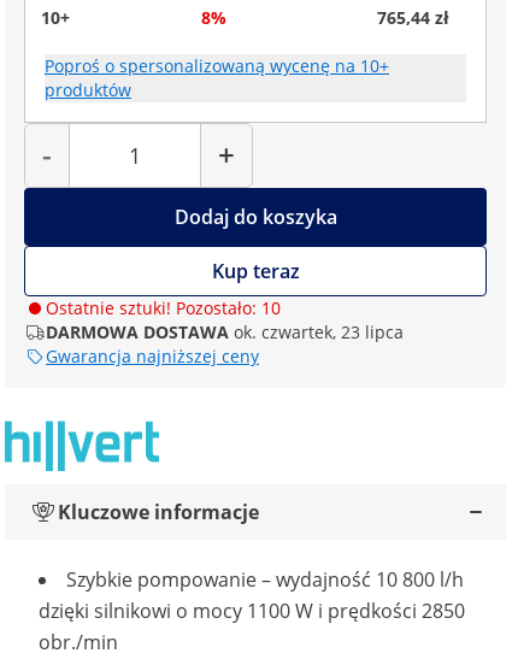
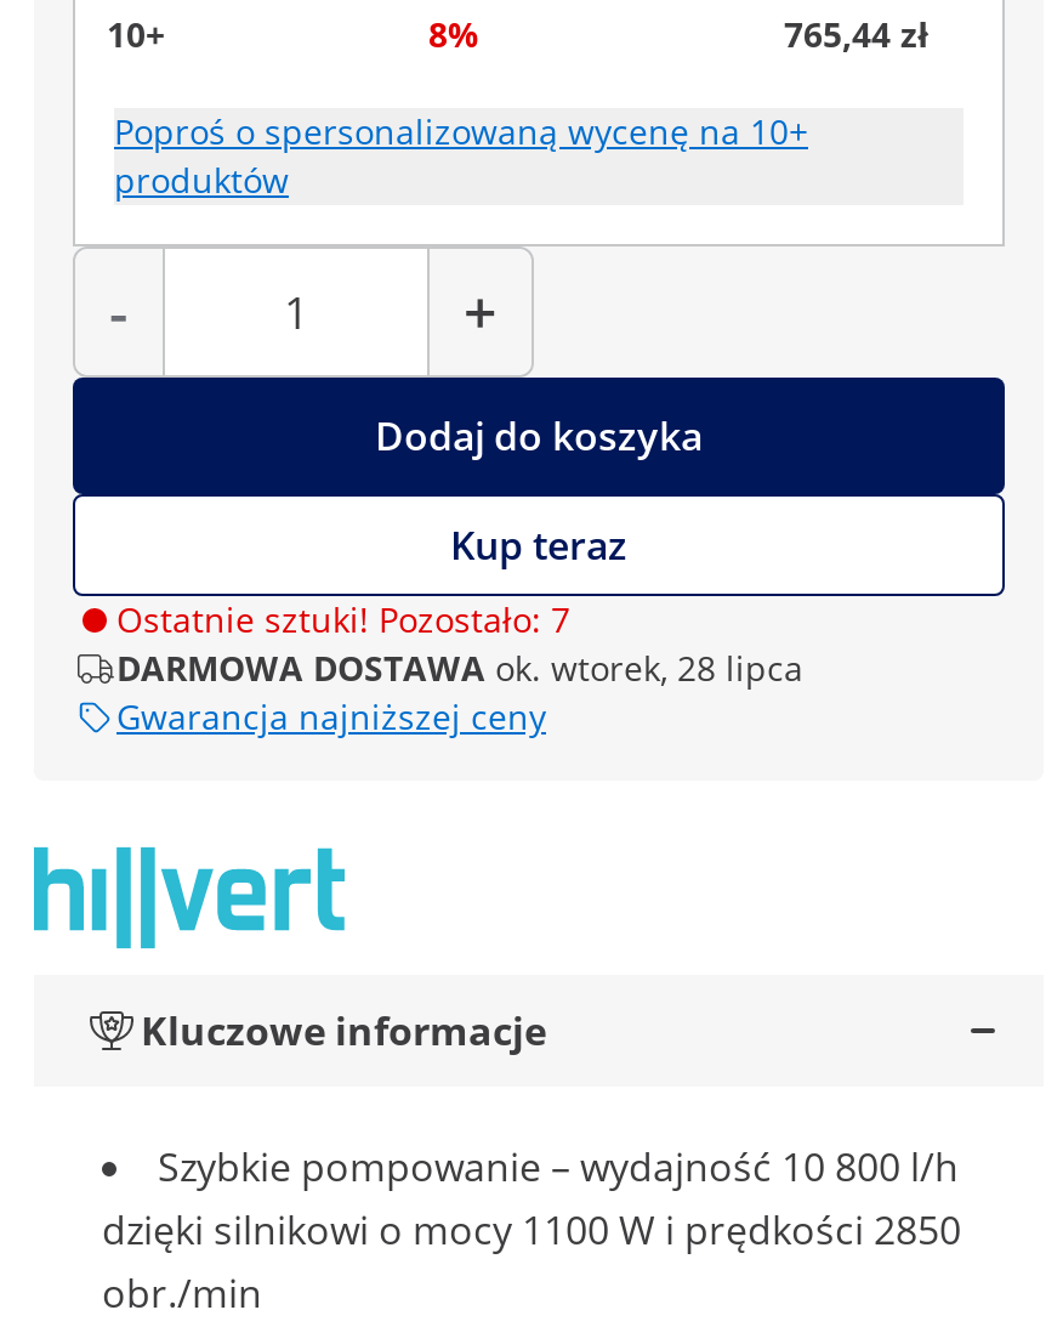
- Ostatnie sztuki! Pozostało: 10
+ Ostatnie sztuki! Pozostało: 7

- DARMOWA DOSTAWA ok. czwartek, 23 lipca
+ DARMOWA DOSTAWA ok. wtorek, 28 lipca
